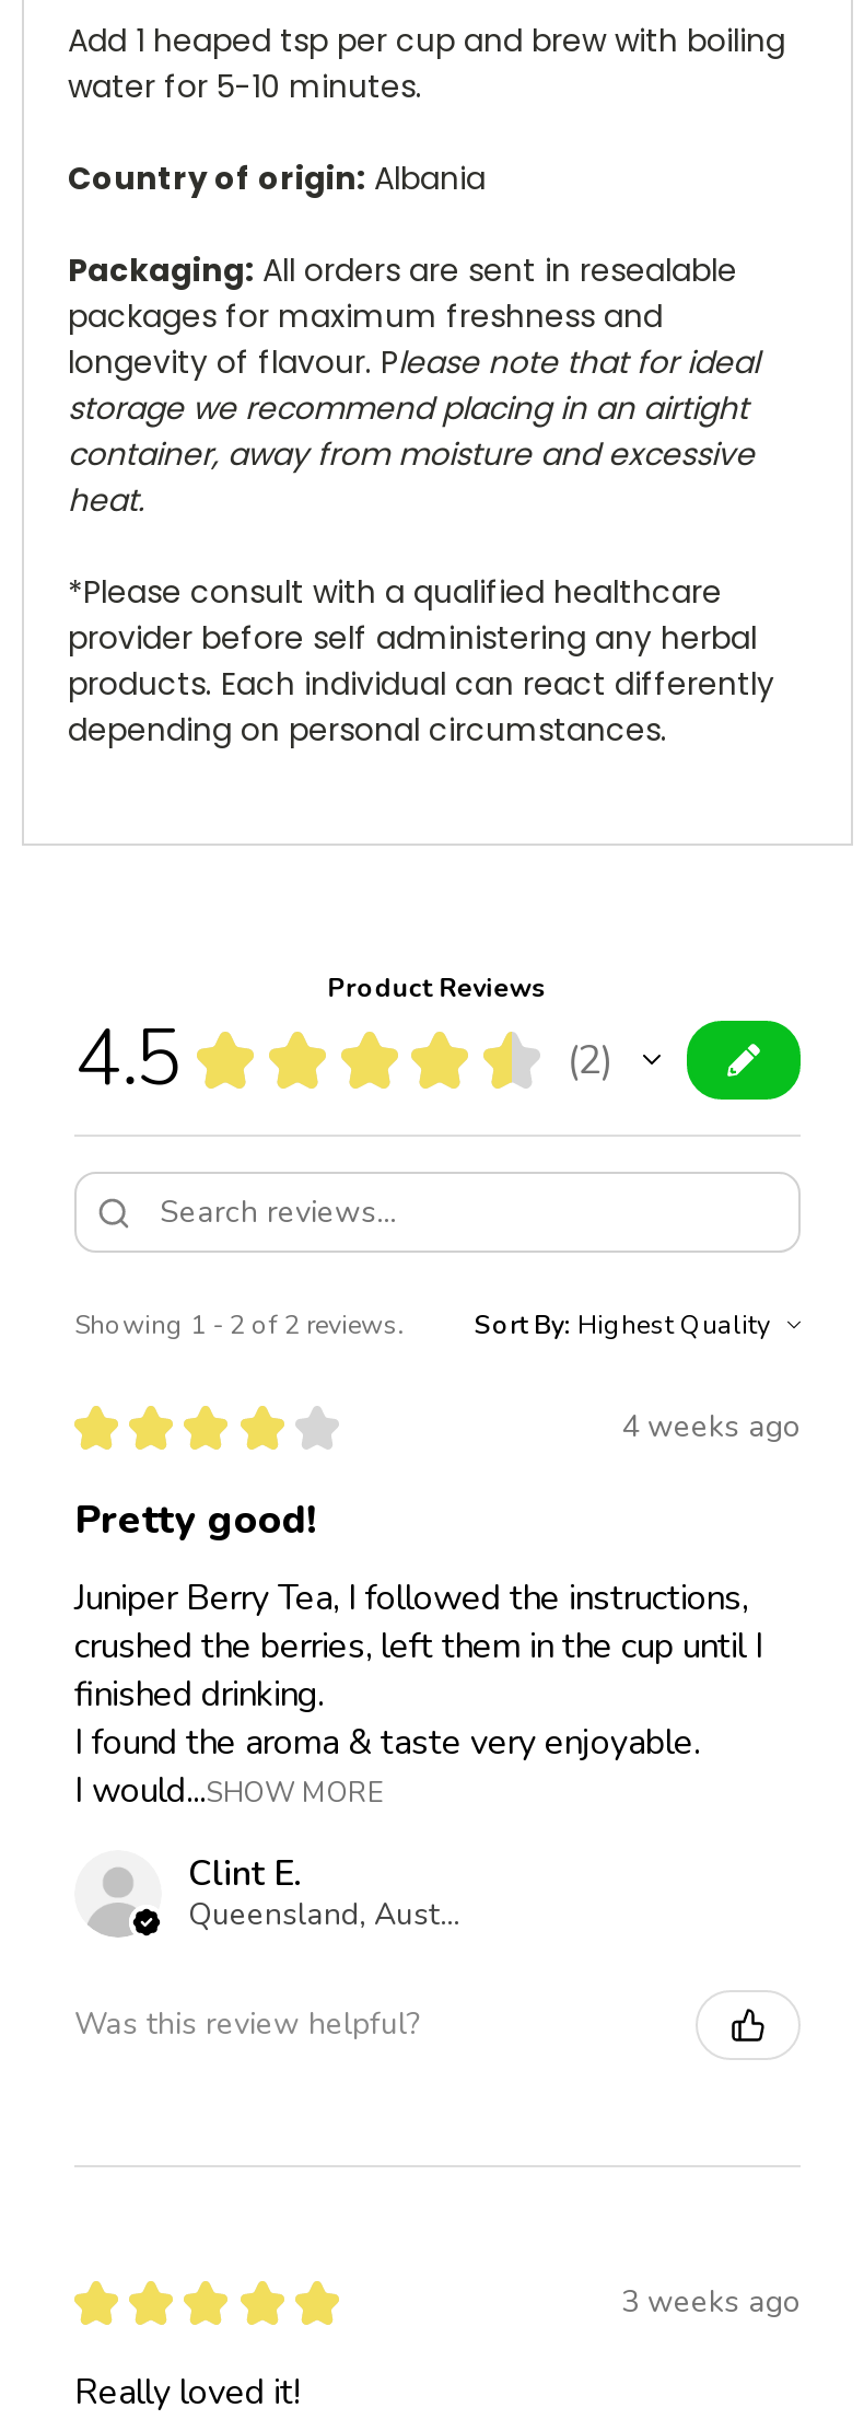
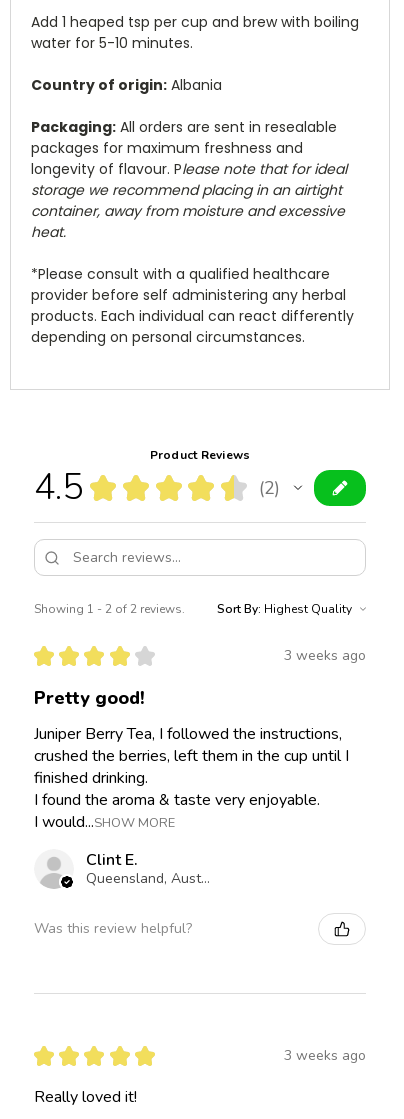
- 4 weeks ago
+ 3 weeks ago
